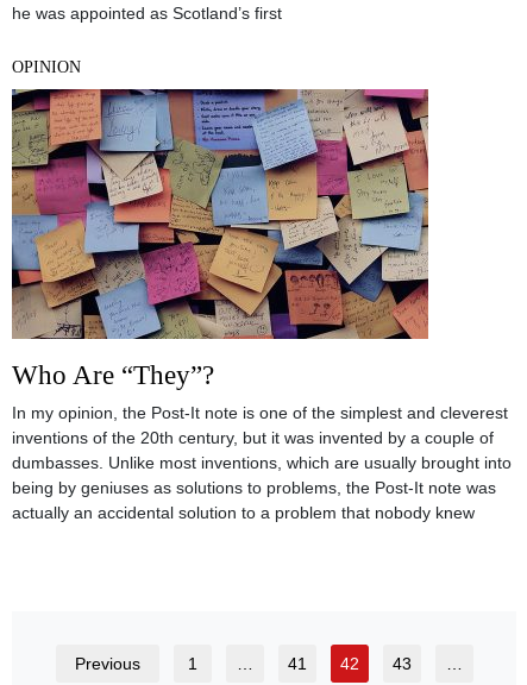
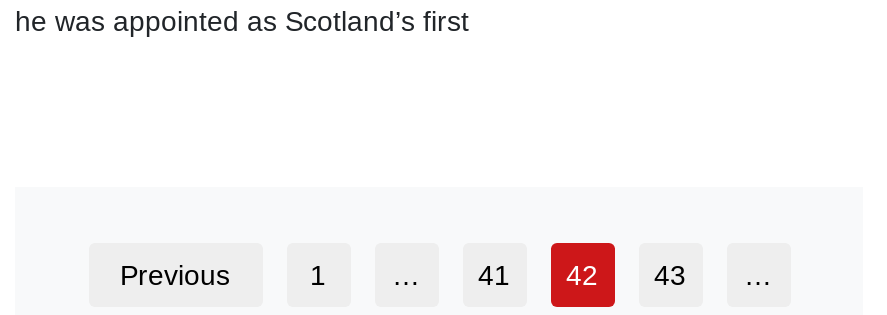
- OPINION

- [image]
- Who Are “They”?
- In my opinion, the Post-It note is one of the simplest and cleverest
- inventions of the 20th century, but it was invented by a couple of
- dumbasses. Unlike most inventions, which are usually brought into
- being by geniuses as solutions to problems, the Post-It note was
- actually an accidental solution to a problem that nobody knew
